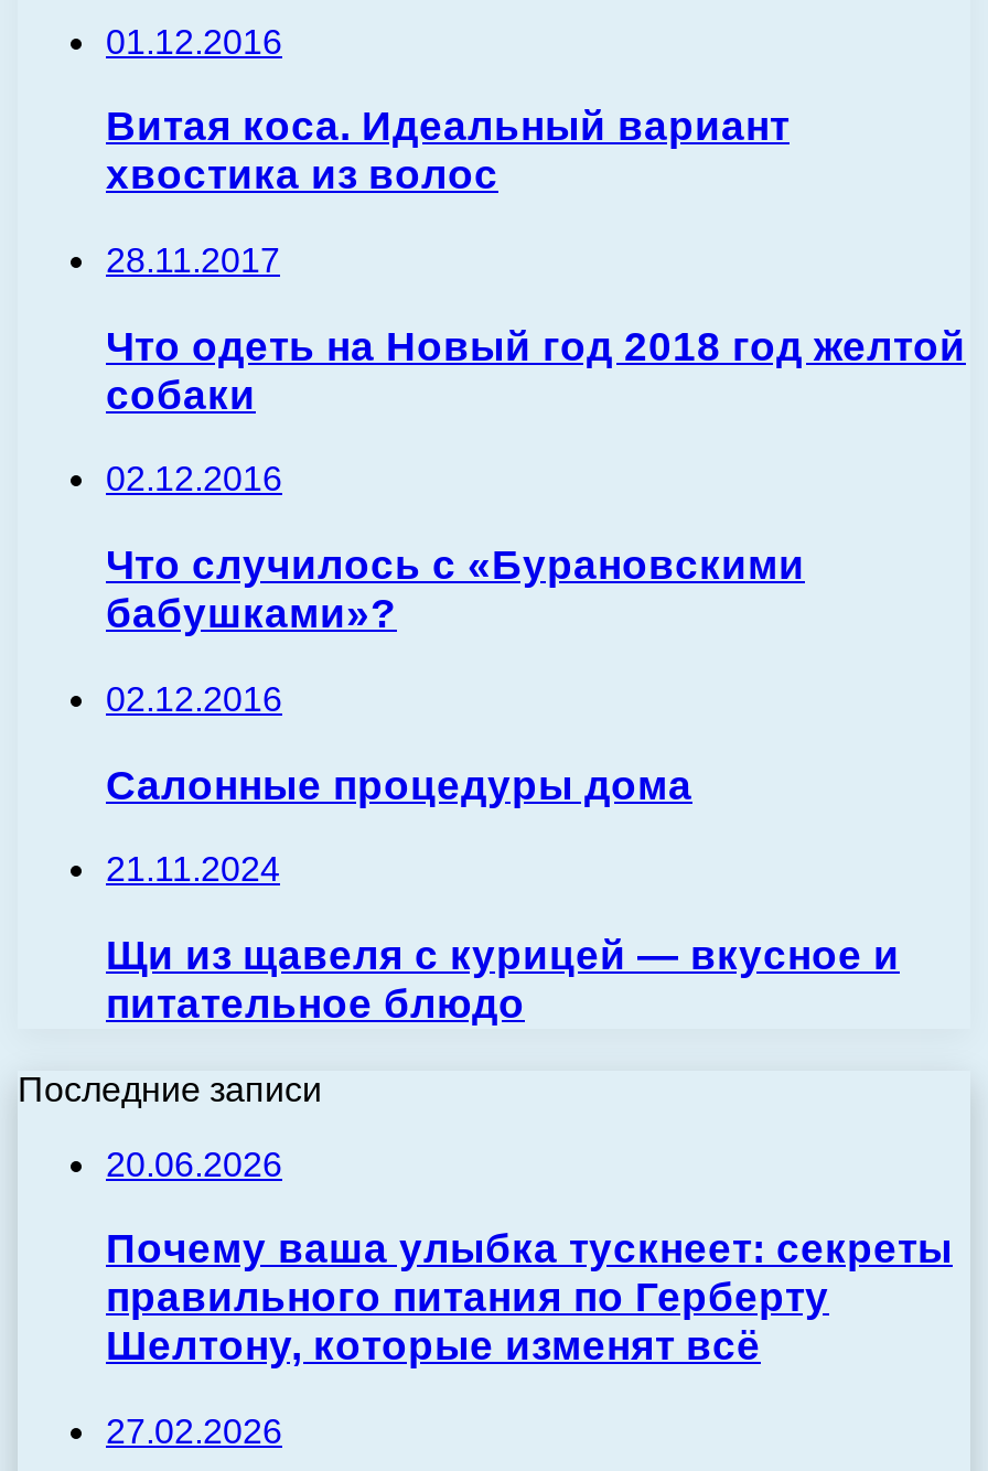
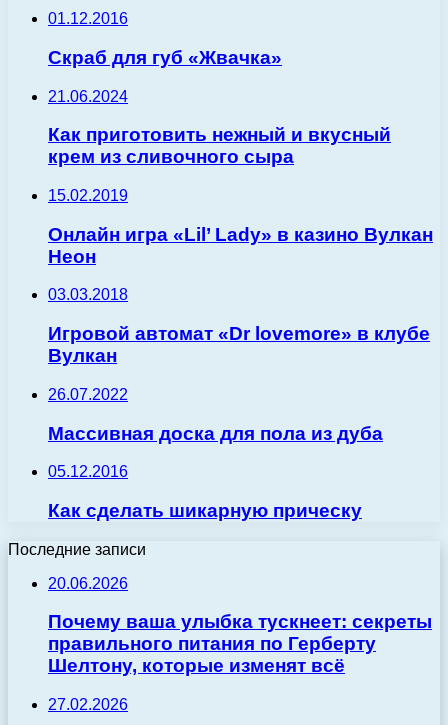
- Витая коса. Идеальный вариант
- хвостика из волос
- 28.11.2017
- Что одеть на Новый год 2018 год желтой
- собаки
- 02.12.2016
- Что случилось с «Бурановскими
- бабушками»?
- 02.12.2016
- Салонные процедуры дома
- 21.11.2024
- Щи из щавеля с курицей — вкусное и
- питательное блюдо
+ Скраб для губ «Жвачка»
+ 21.06.2024
+ Как приготовить нежный и вкусный
+ крем из сливочного сыра
+ 15.02.2019
+ Онлайн игра «Lil’ Lady» в казино Вулкан
+ Неон
+ 03.03.2018
+ Игровой автомат «Dr lovemore» в клубе
+ Вулкан
+ 26.07.2022
+ Массивная доска для пола из дуба
+ 05.12.2016
+ Как сделать шикарную прическу
